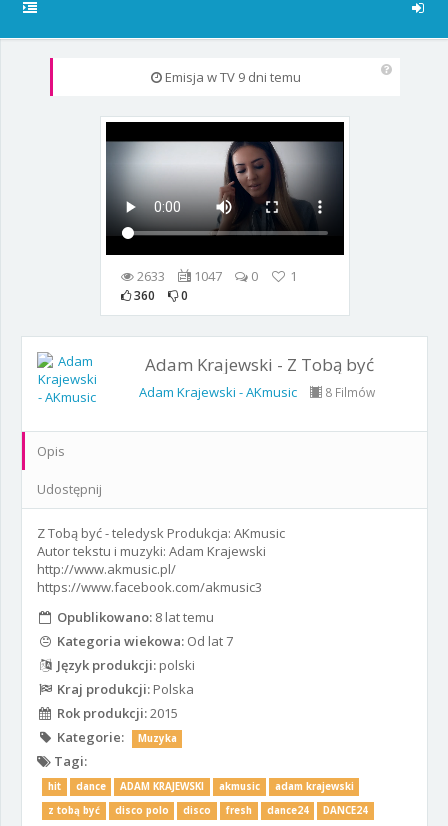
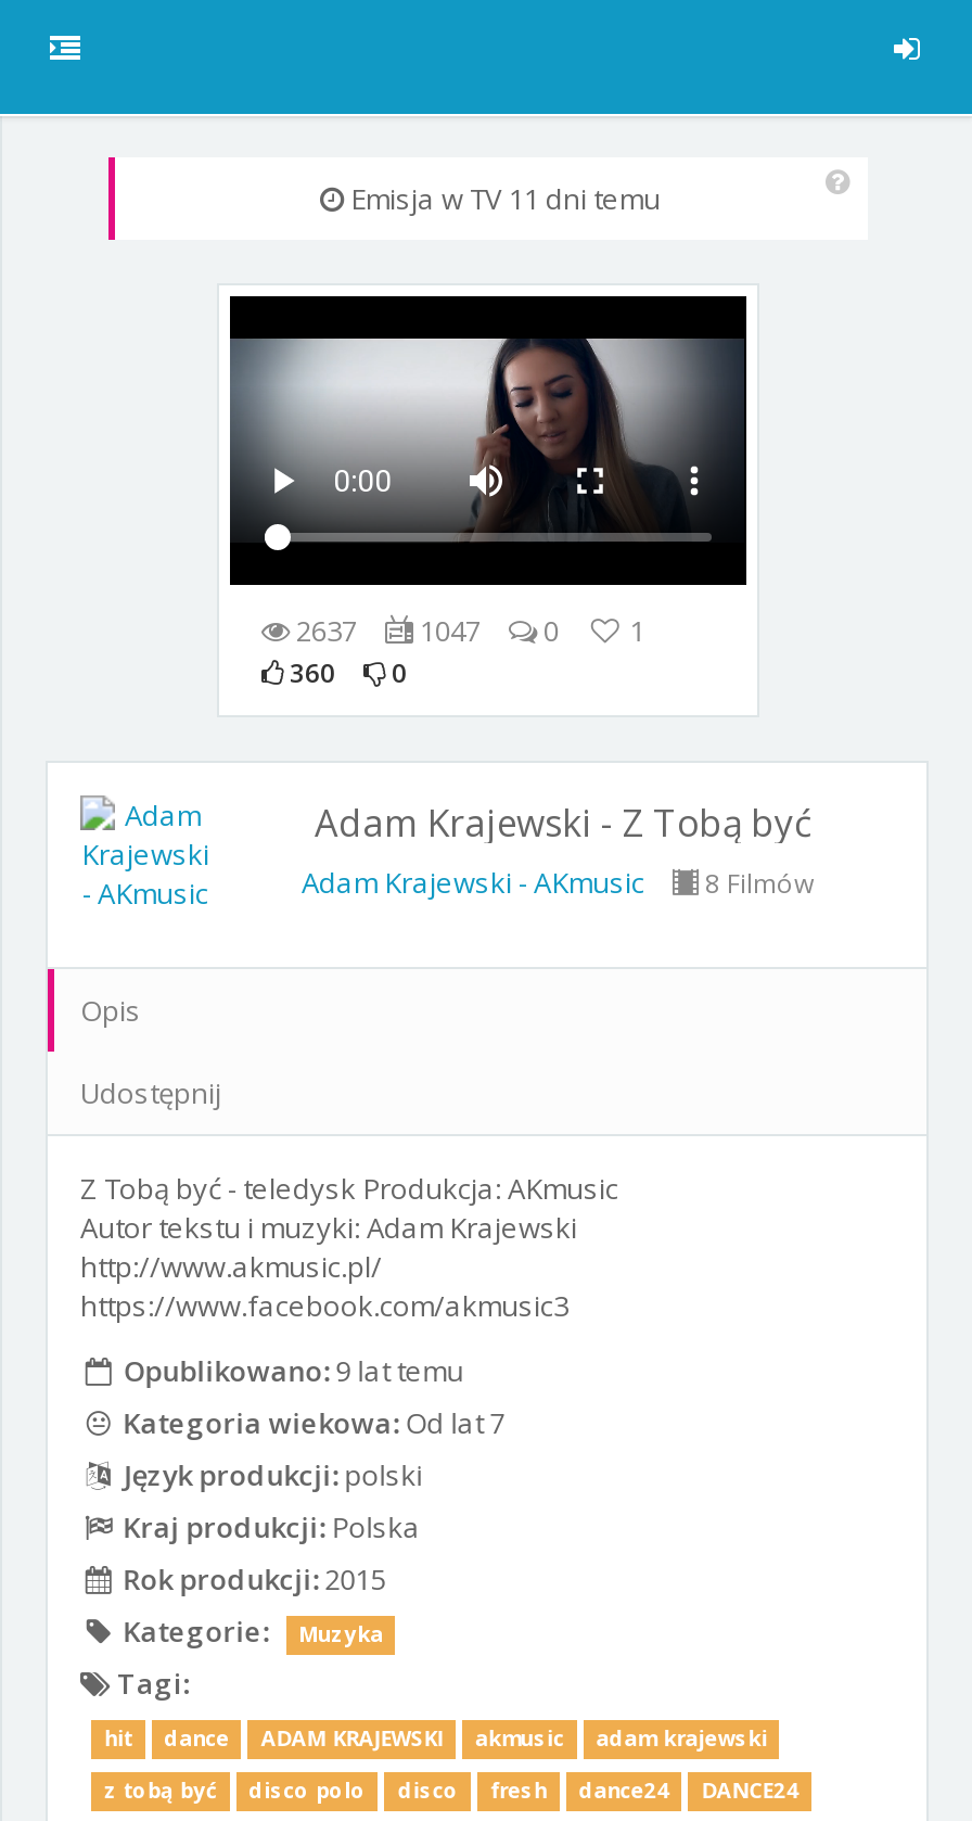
- Emisja w TV 9 dni temu
+ Emisja w TV 11 dni temu

- 2633 1047 0 1
+ 2637 1047 0 1

- Opublikowano: 8 lat temu
+ Opublikowano: 9 lat temu
